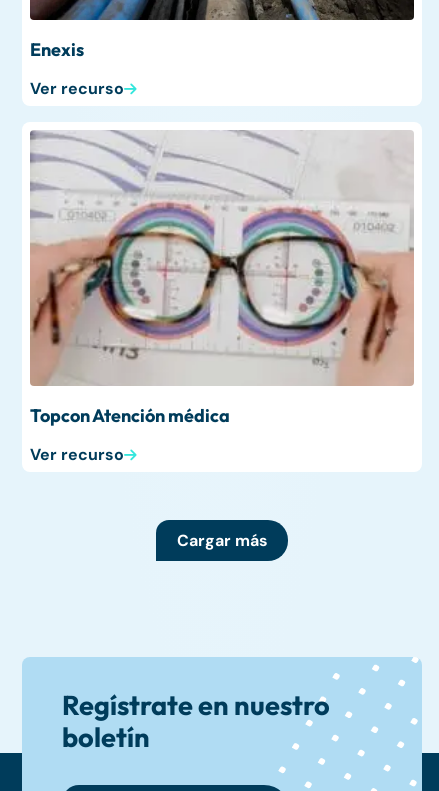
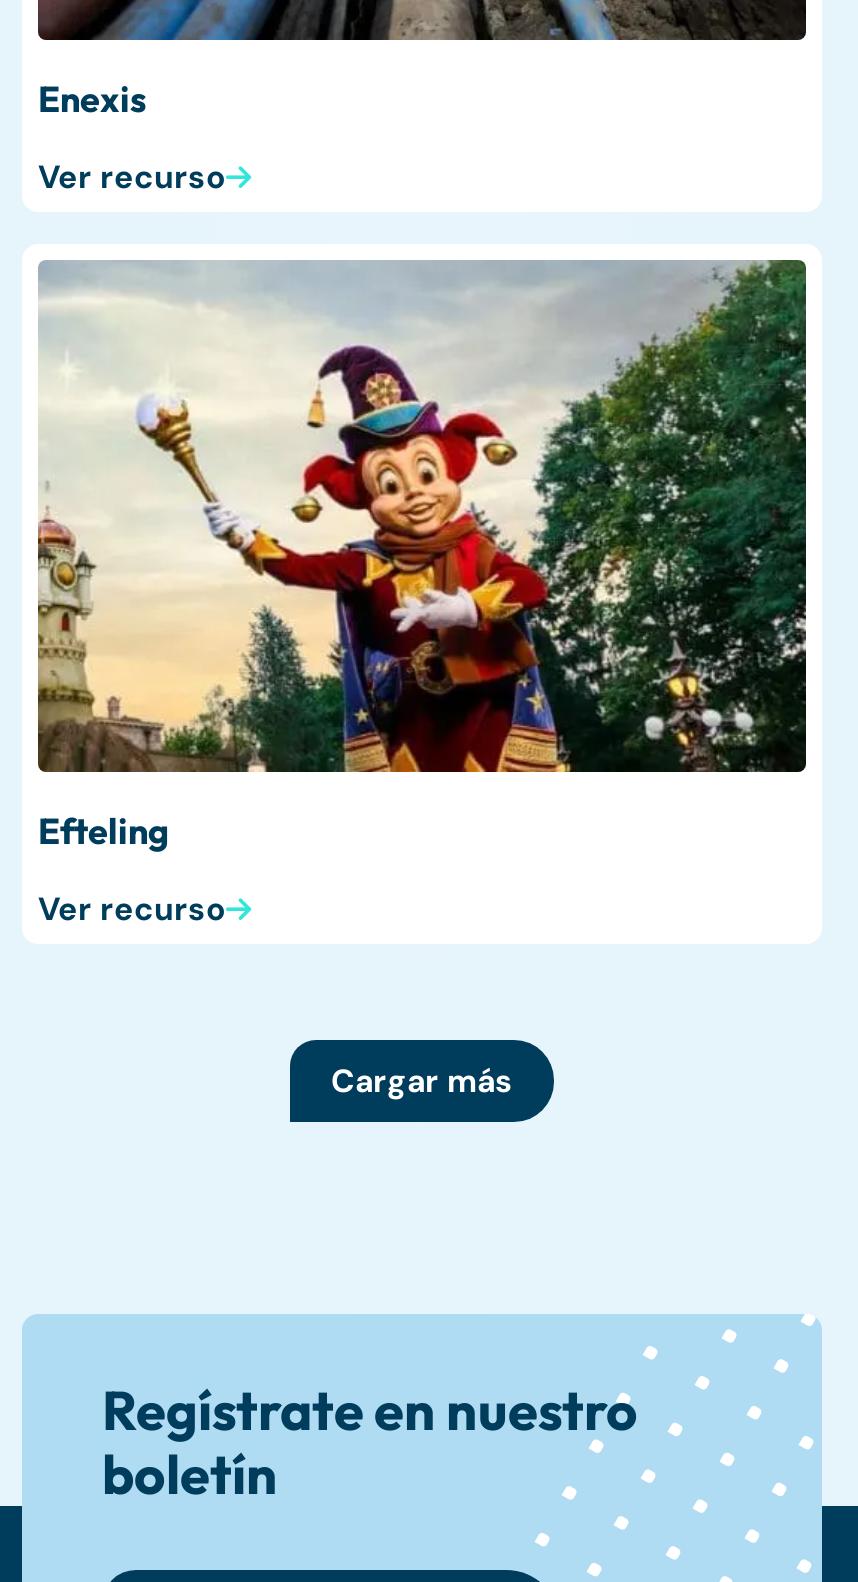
- [image]
- Topcon Atención médica
+ [image]
+ Efteling
